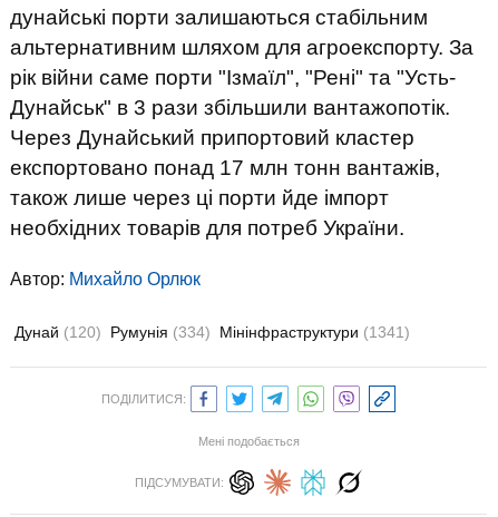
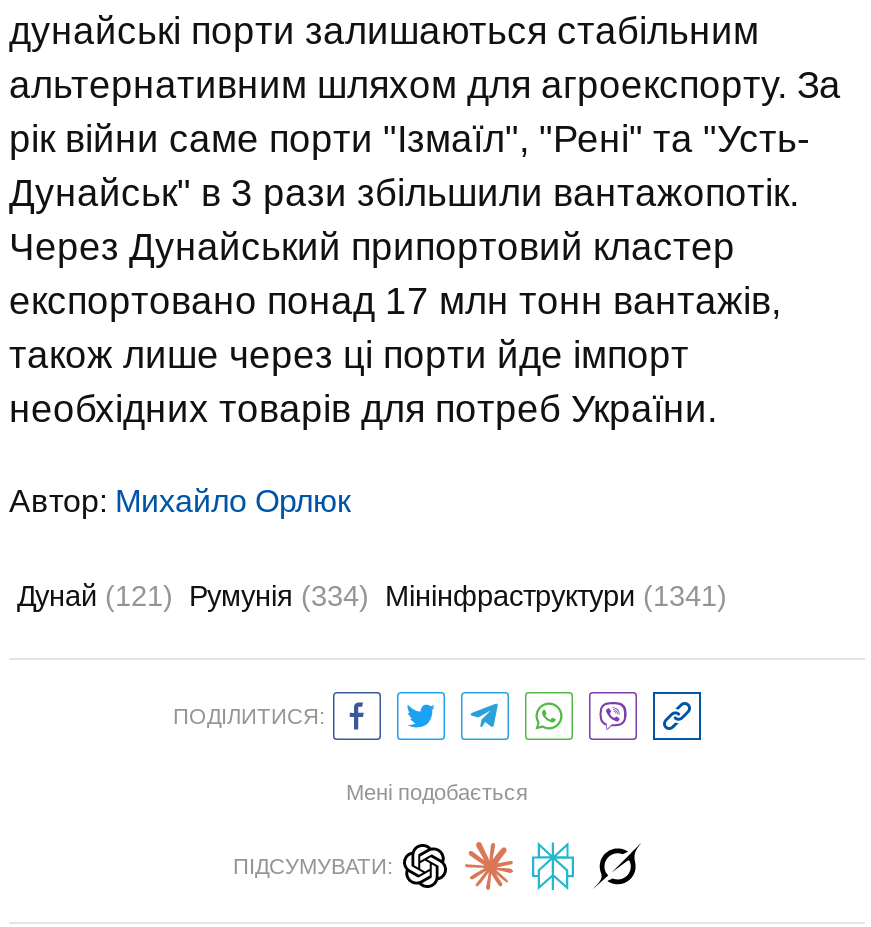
- Дунай (120) Румунія (334) Мінінфраструктури (1341)
+ Дунай (121) Румунія (334) Мінінфраструктури (1341)
